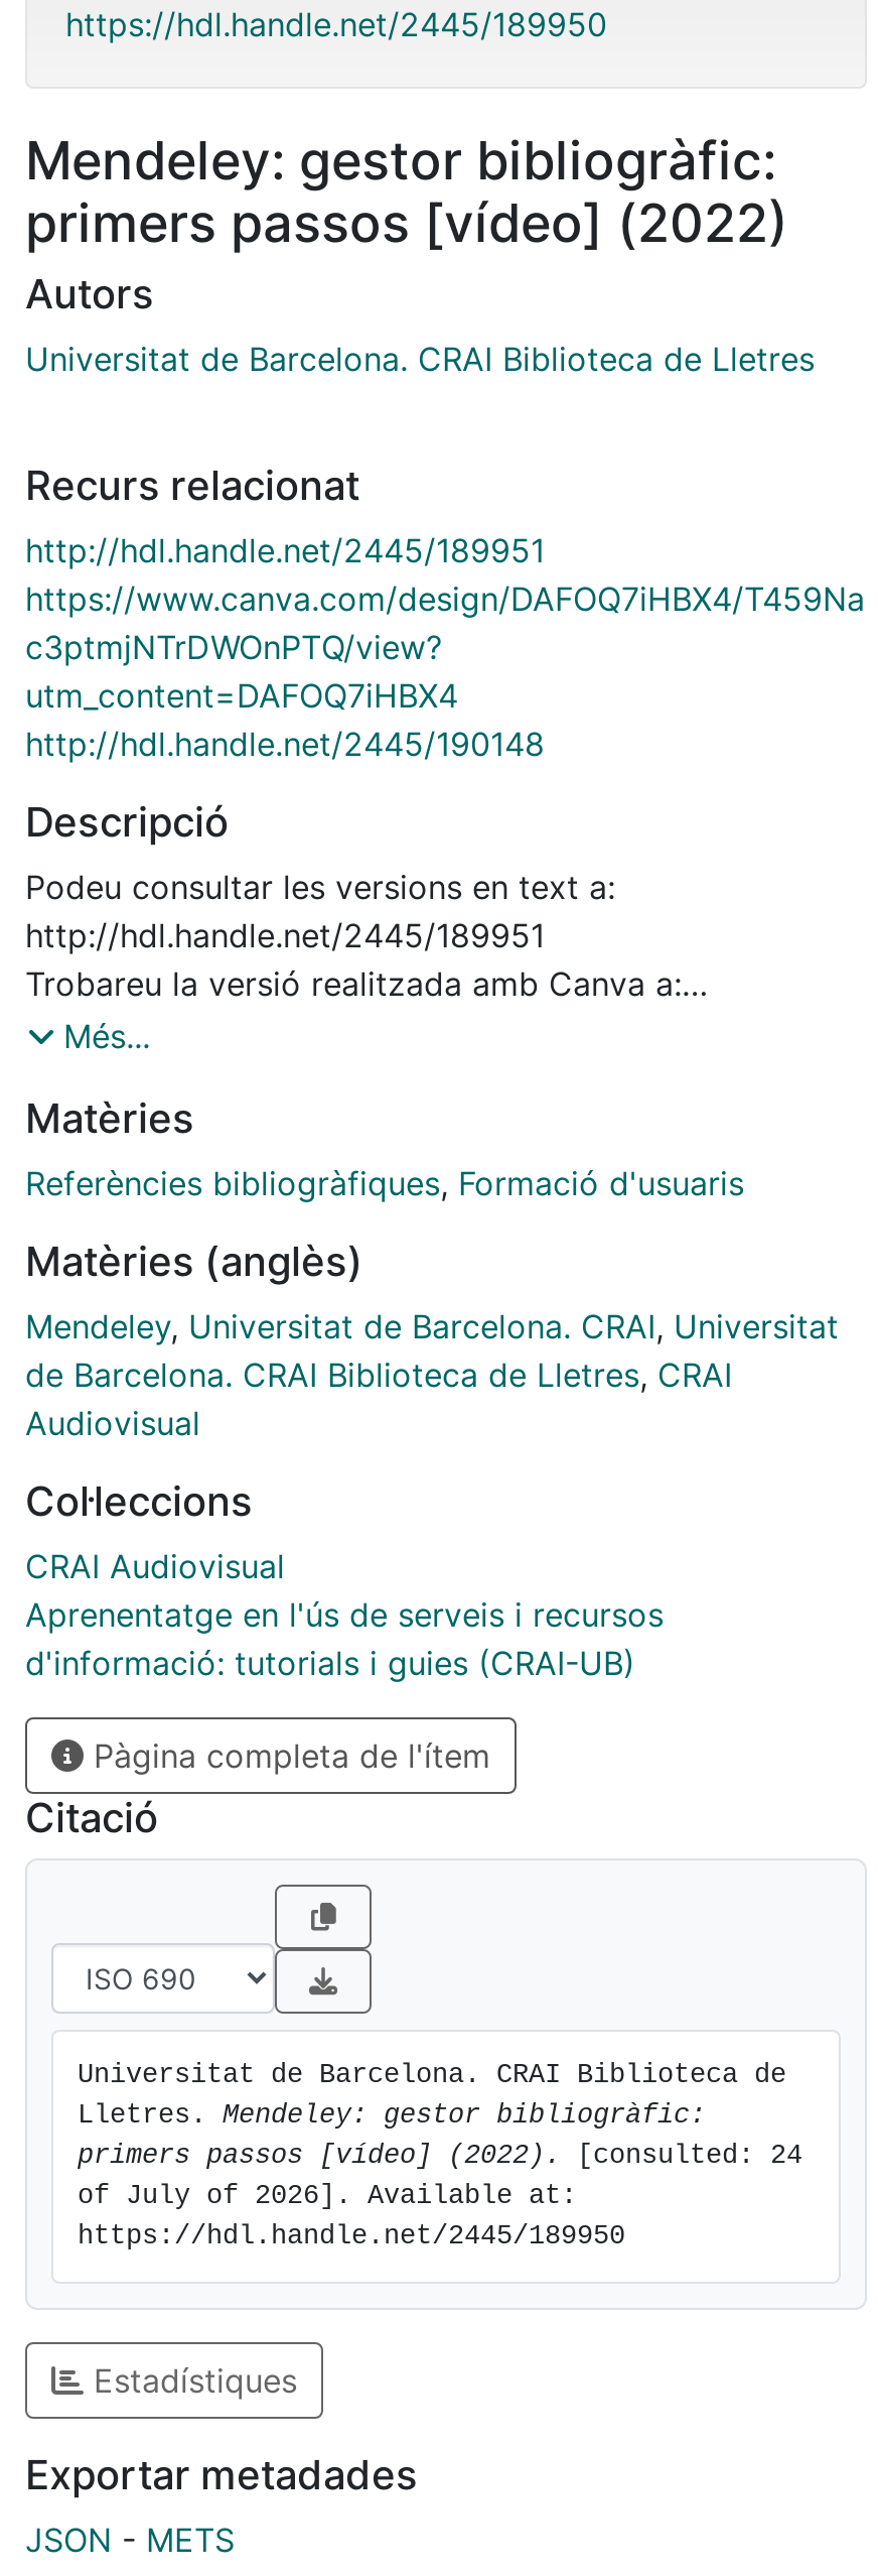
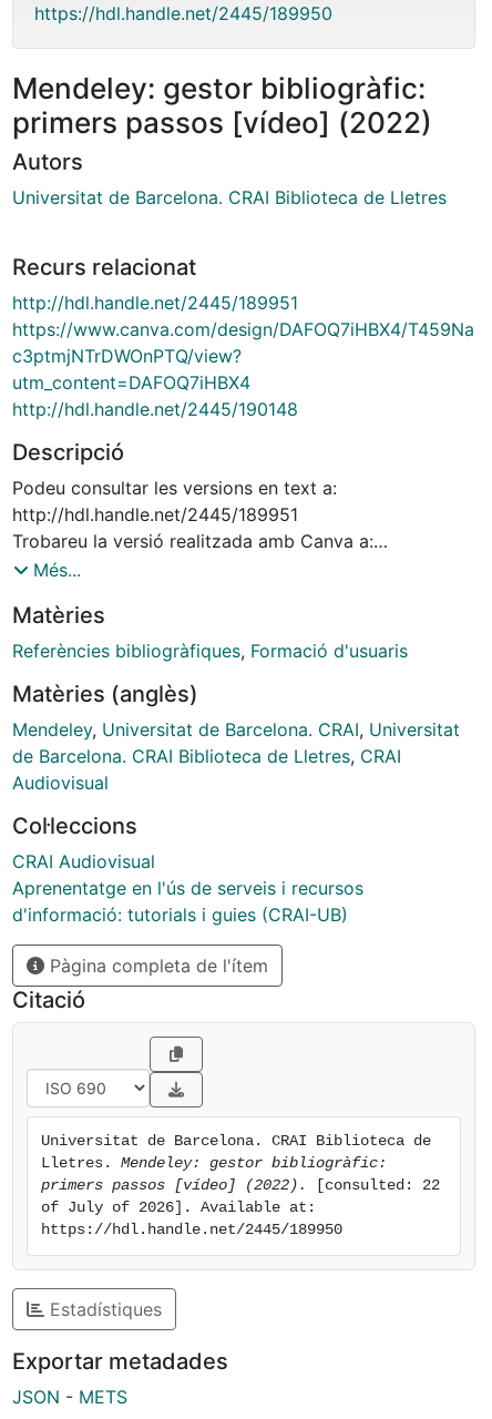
- primers passos [vídeo] (2022). [consulted: 24
+ primers passos [vídeo] (2022). [consulted: 22
